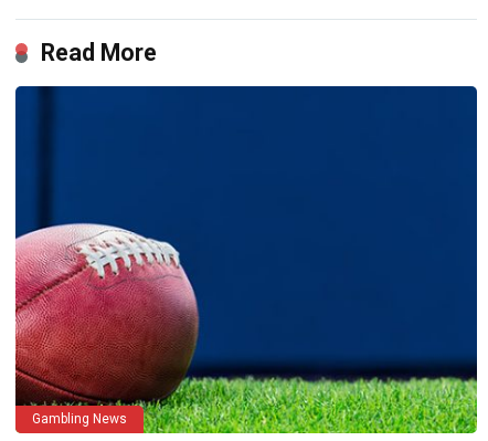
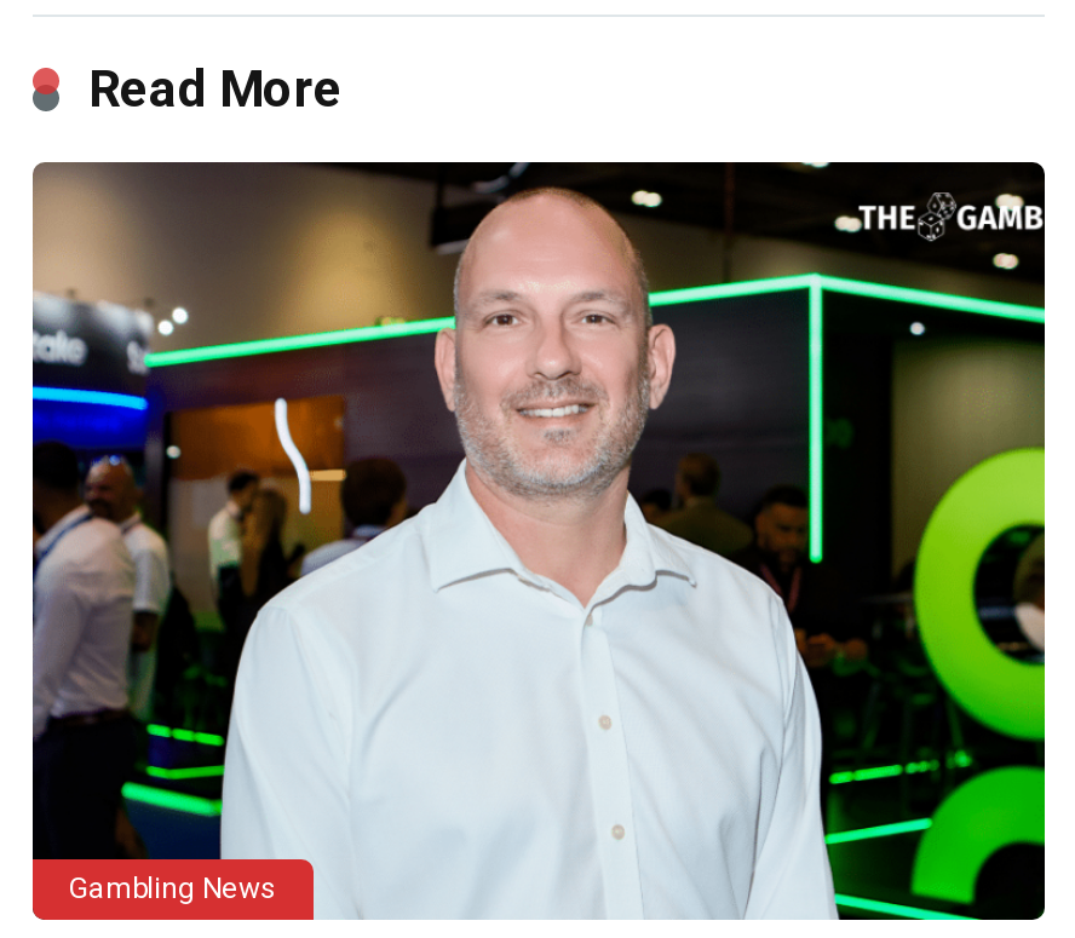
- [image]
+ [image]
